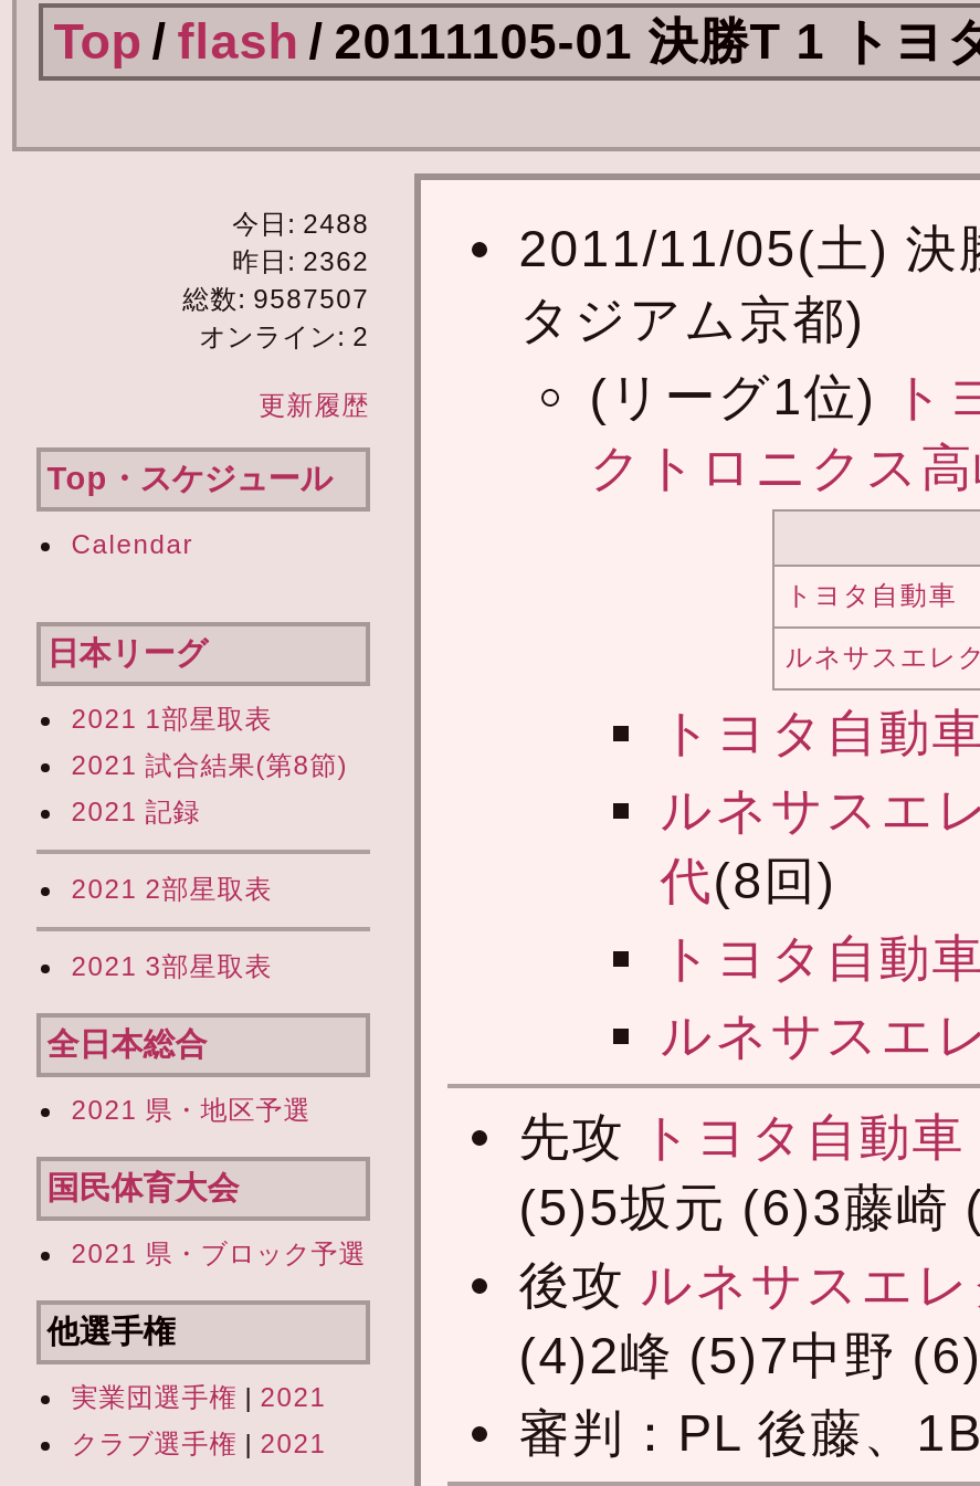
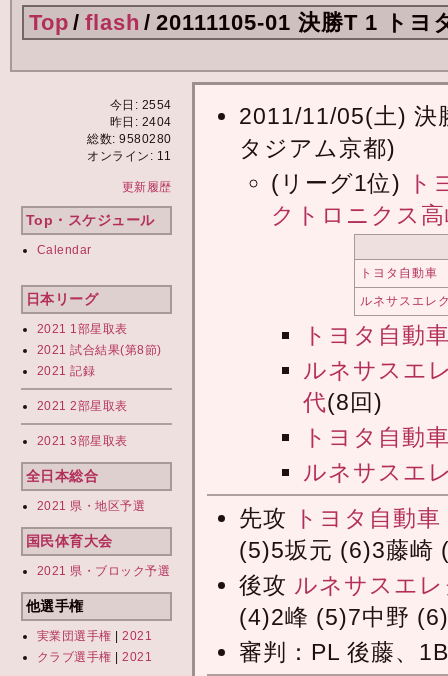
- 今日: 2488
+ 今日: 2554

- 昨日: 2362
+ 昨日: 2404

- 総数: 9587507
+ 総数: 9580280

- オンライン: 2
+ オンライン: 11
